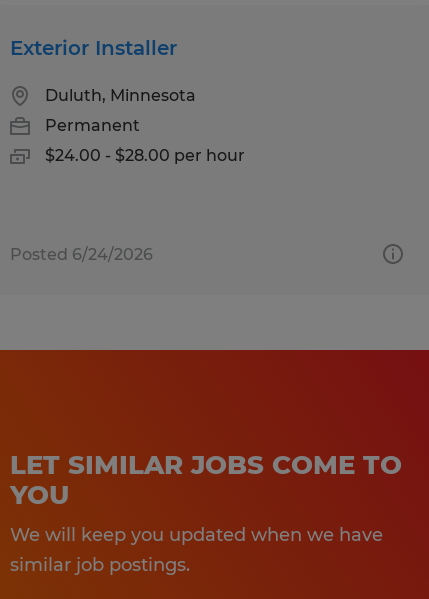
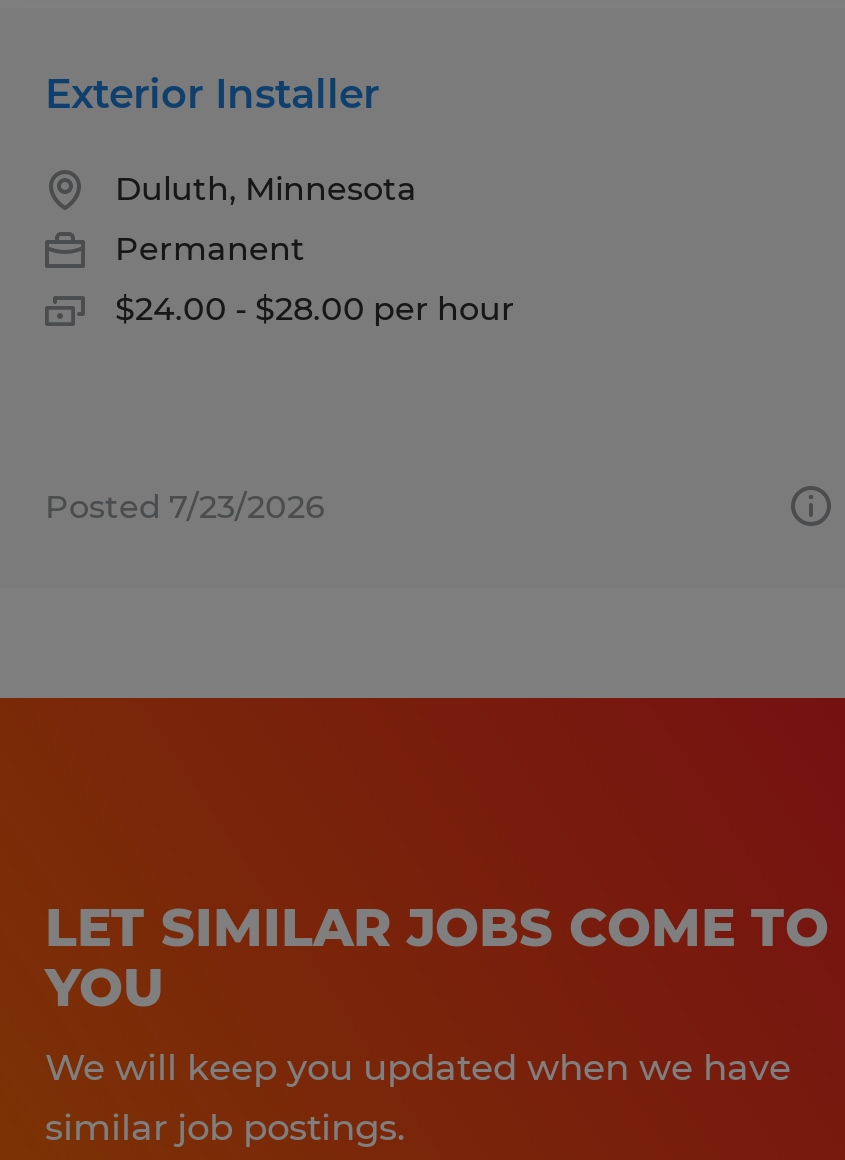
- Posted 6/24/2026
+ Posted 7/23/2026
